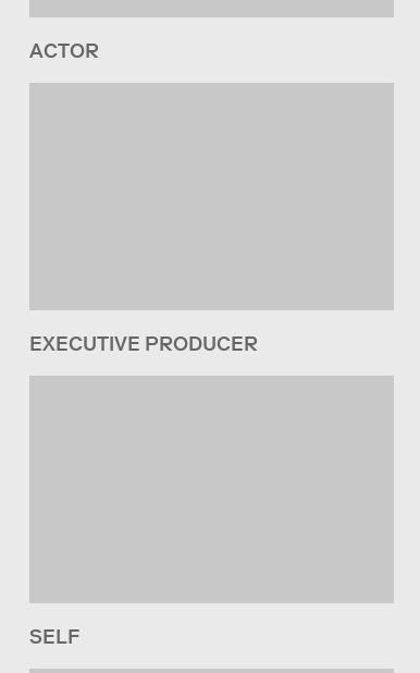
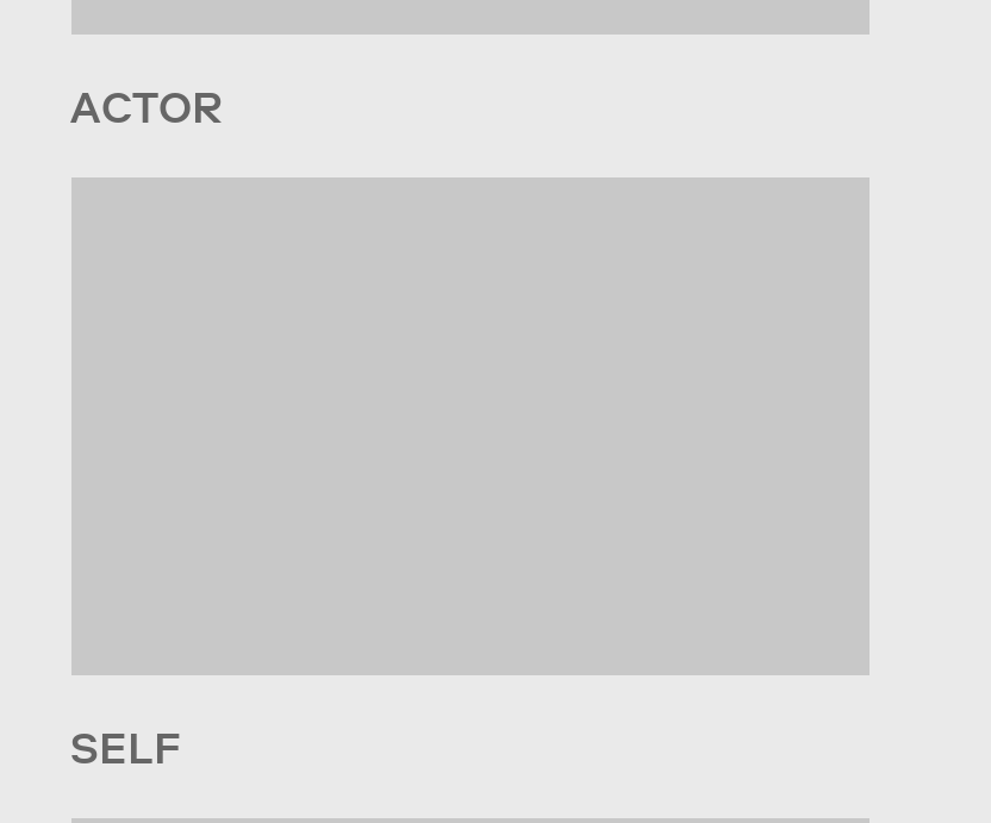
- EXECUTIVE PRODUCER
